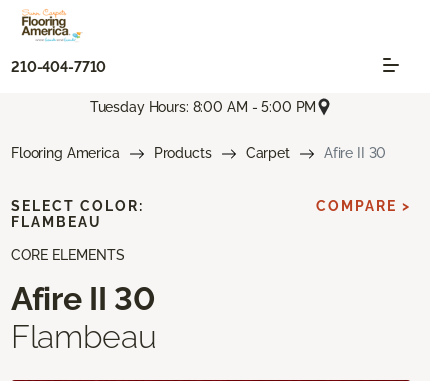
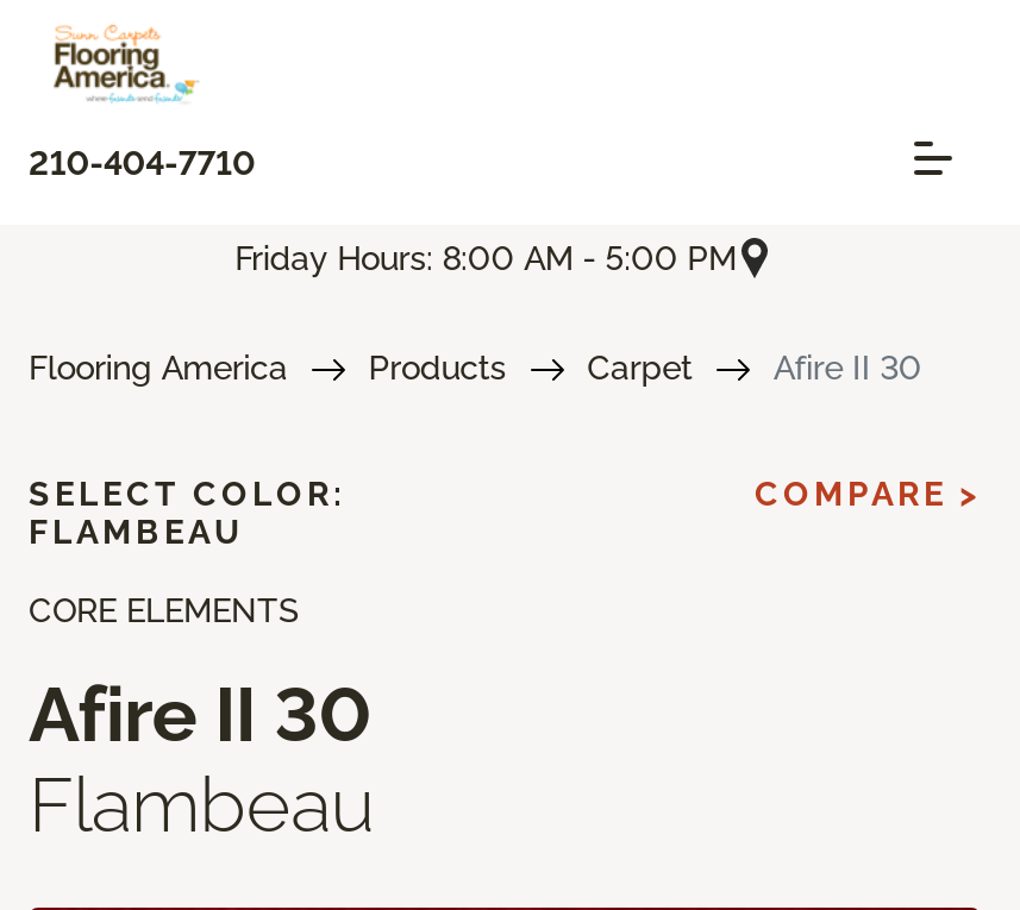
- Tuesday Hours: 8:00 AM - 5:00 PM
+ Friday Hours: 8:00 AM - 5:00 PM
